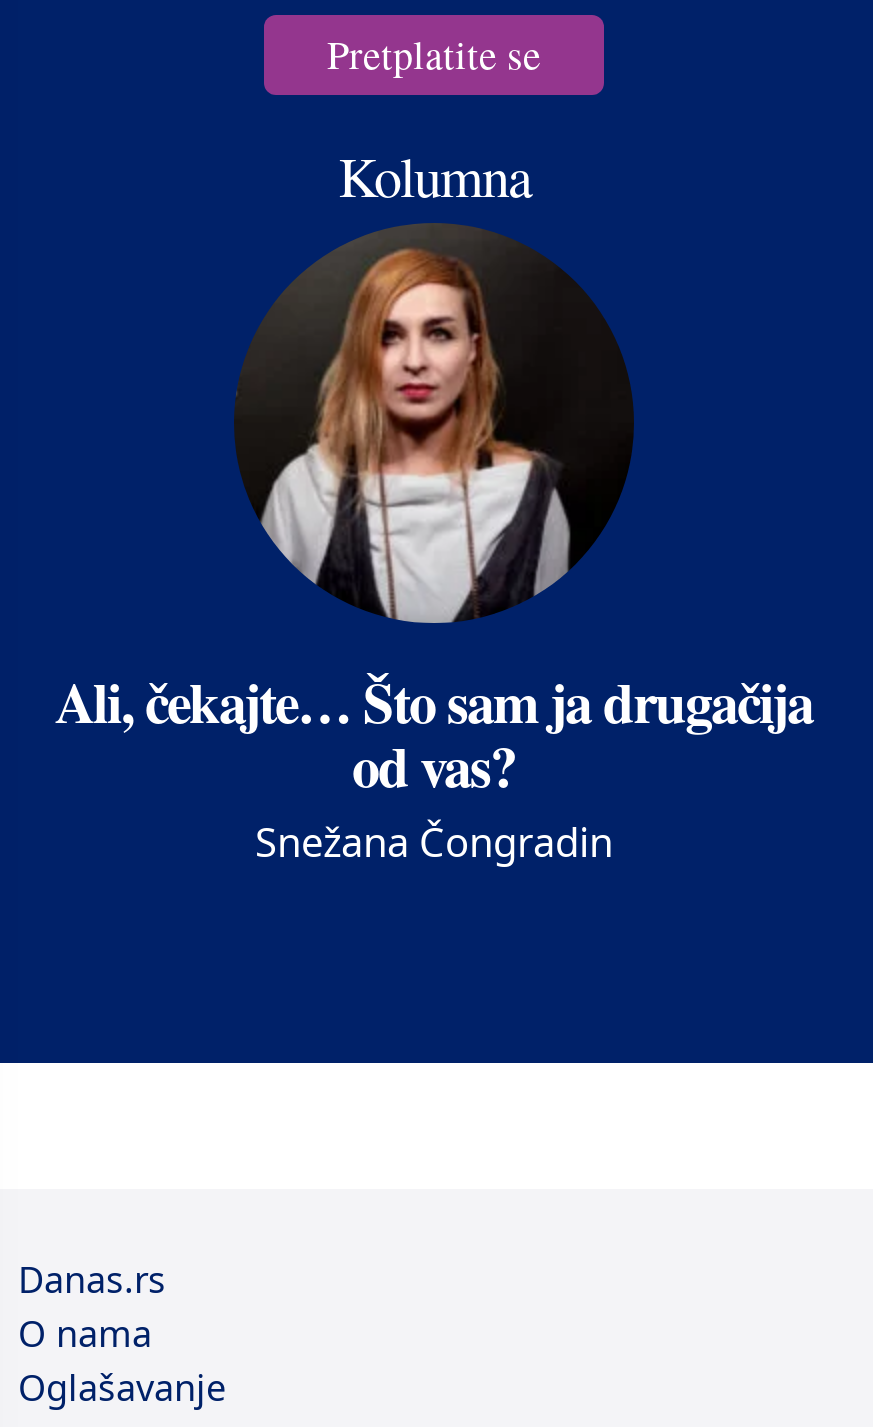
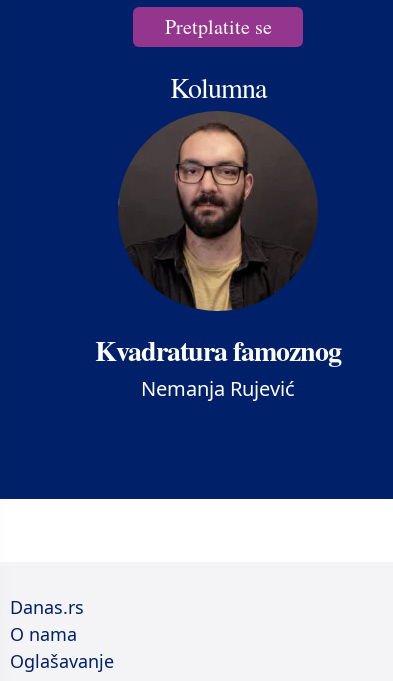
- [image]
- Ali, čekajte… Što sam ja drugačija
- od vas?
- Snežana Čongradin
+ [image]
+ Kvadratura famoznog
+ Nemanja Rujević
